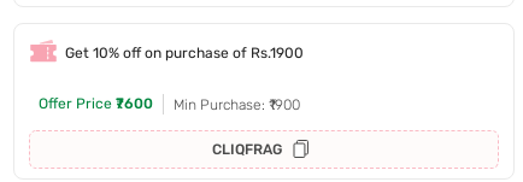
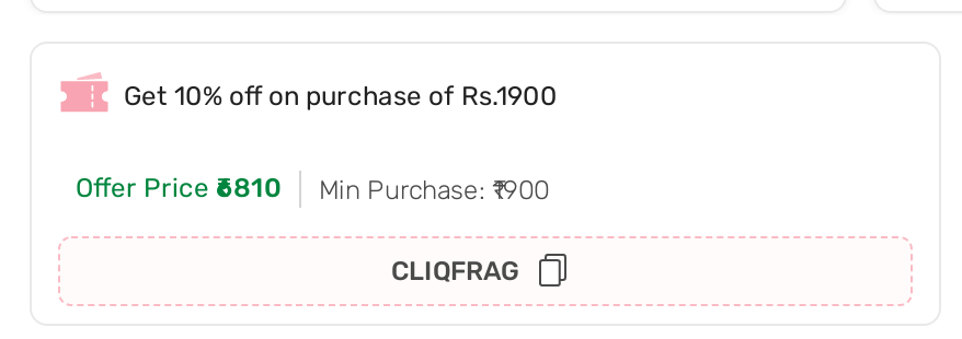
- Offer Price ₹7600
+ Offer Price ₹6810
